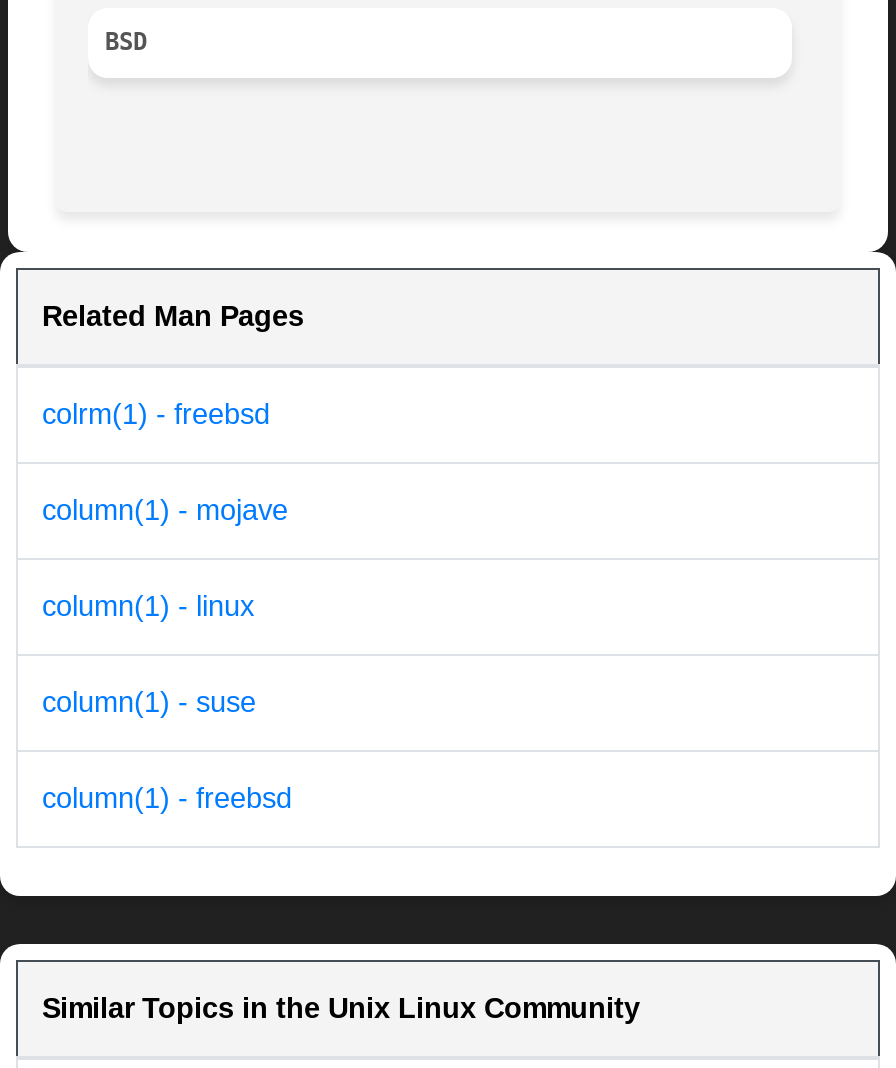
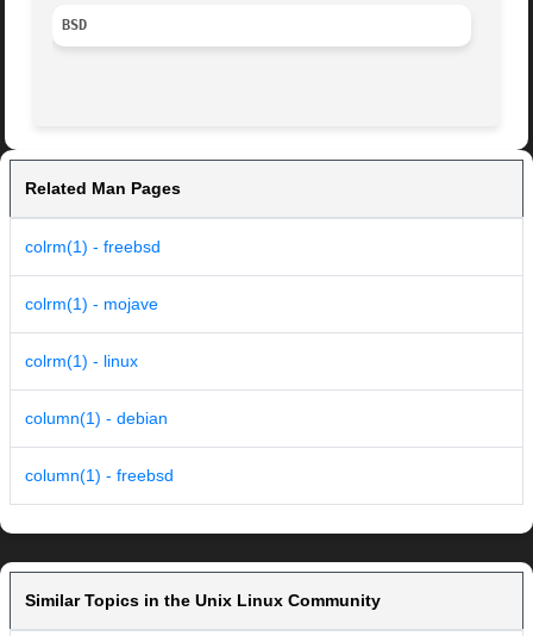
- column(1) - mojave
+ colrm(1) - mojave

- column(1) - linux
+ colrm(1) - linux

- column(1) - suse
+ column(1) - debian
